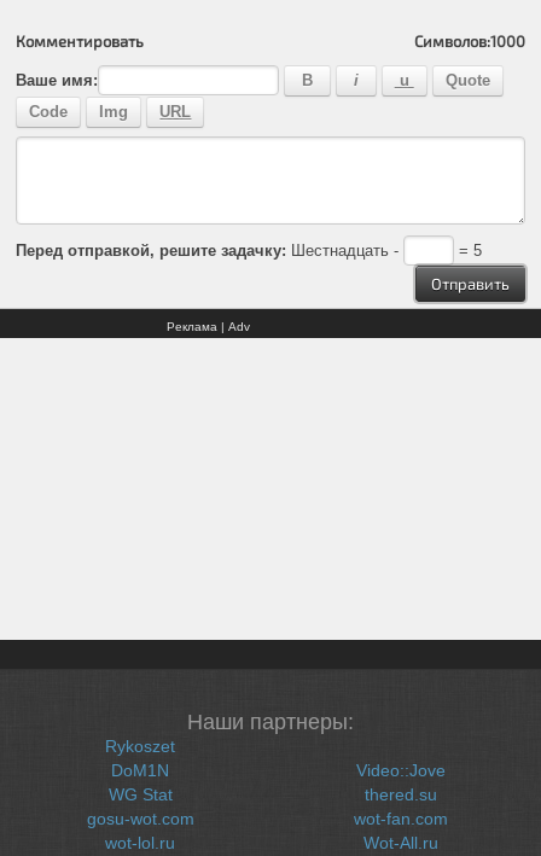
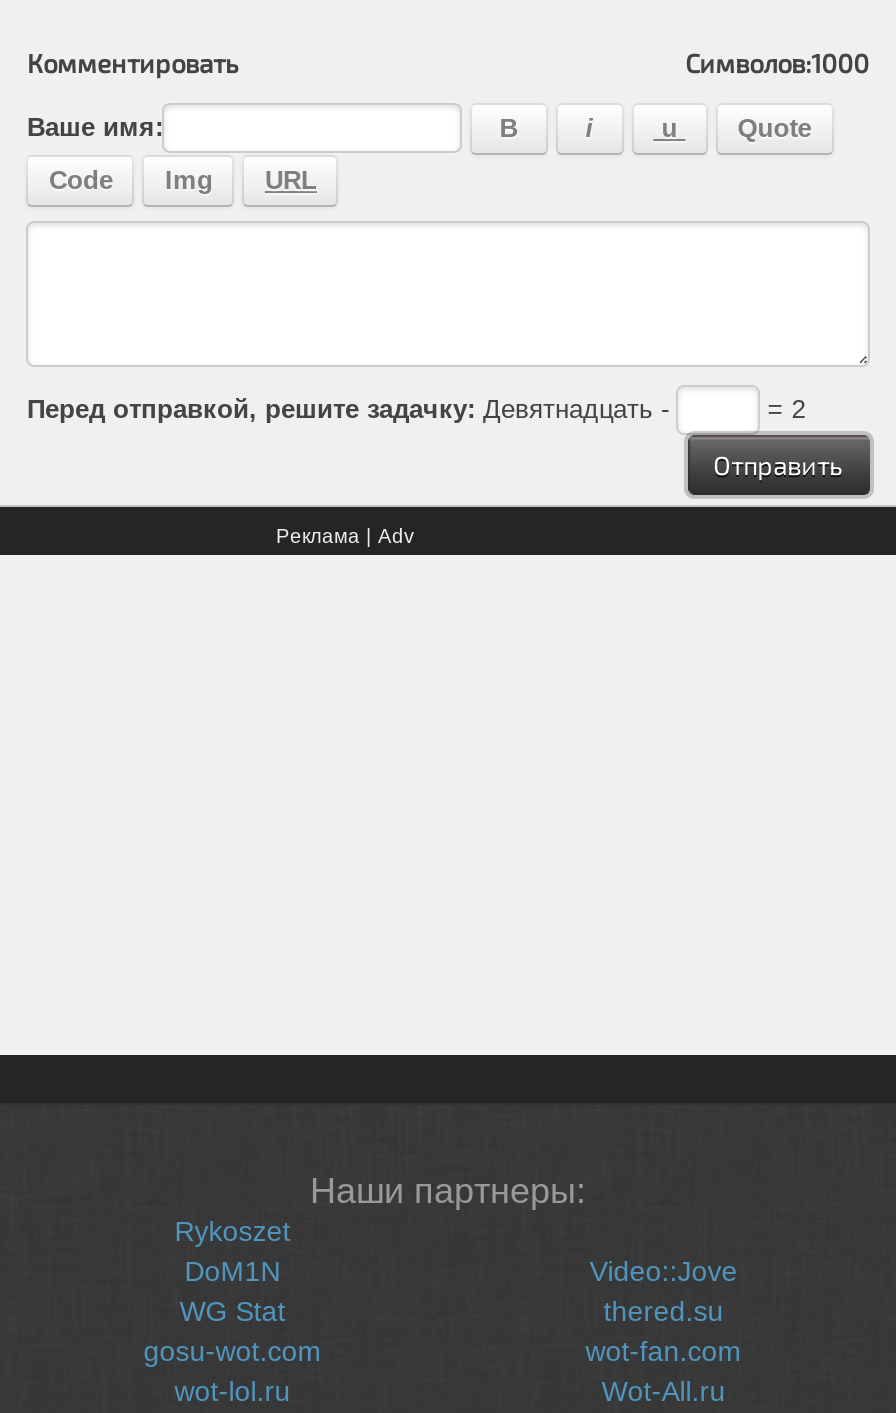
- Перед отправкой, решите задачку: Шестнадцать -
+ Перед отправкой, решите задачку: Девятнадцать -

- = 5
+ = 2
